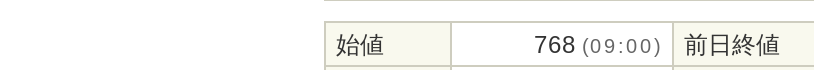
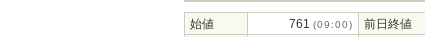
- 768 (09:00) 前日終値
+ 761 (09:00) 前日終値
